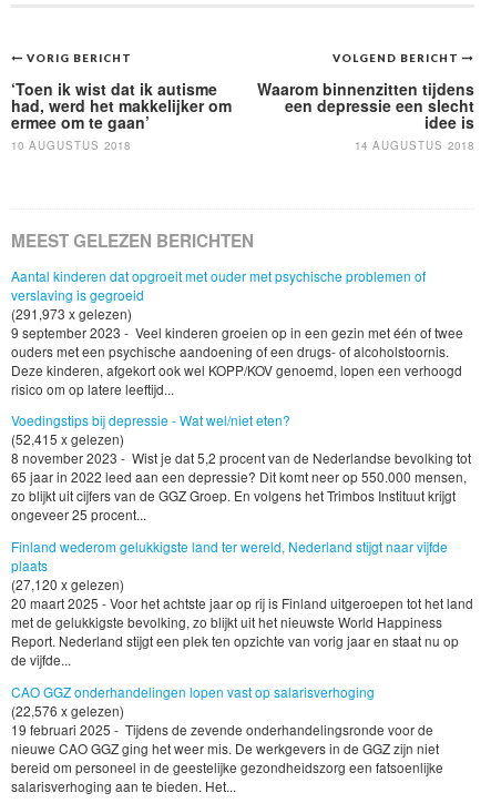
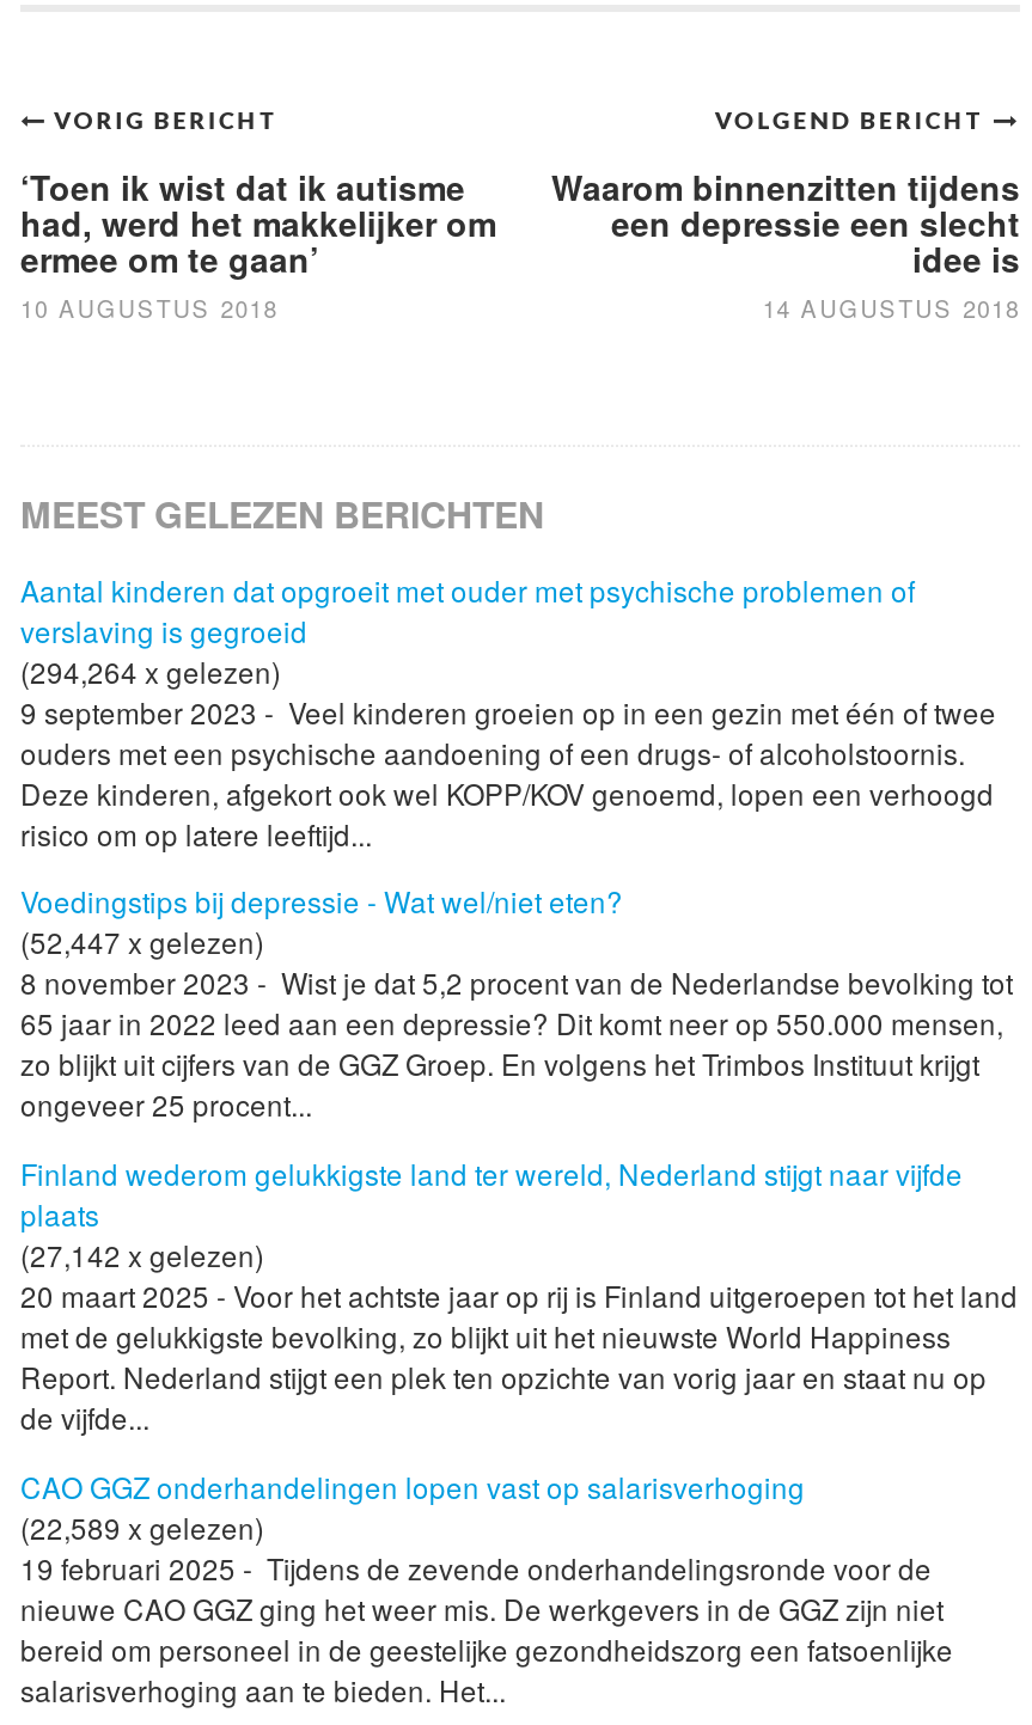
- (291,973 x gelezen)
+ (294,264 x gelezen)

- (52,415 x gelezen)
+ (52,447 x gelezen)

- (27,120 x gelezen)
+ (27,142 x gelezen)

- (22,576 x gelezen)
+ (22,589 x gelezen)
